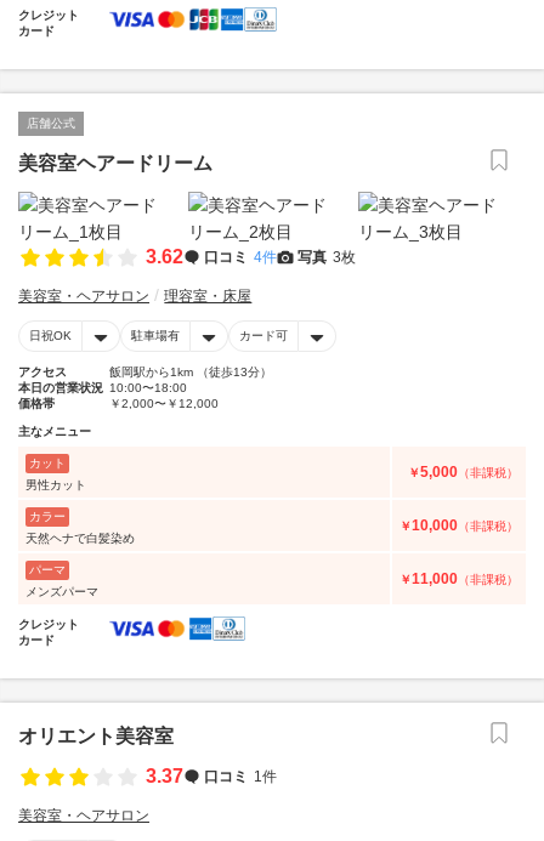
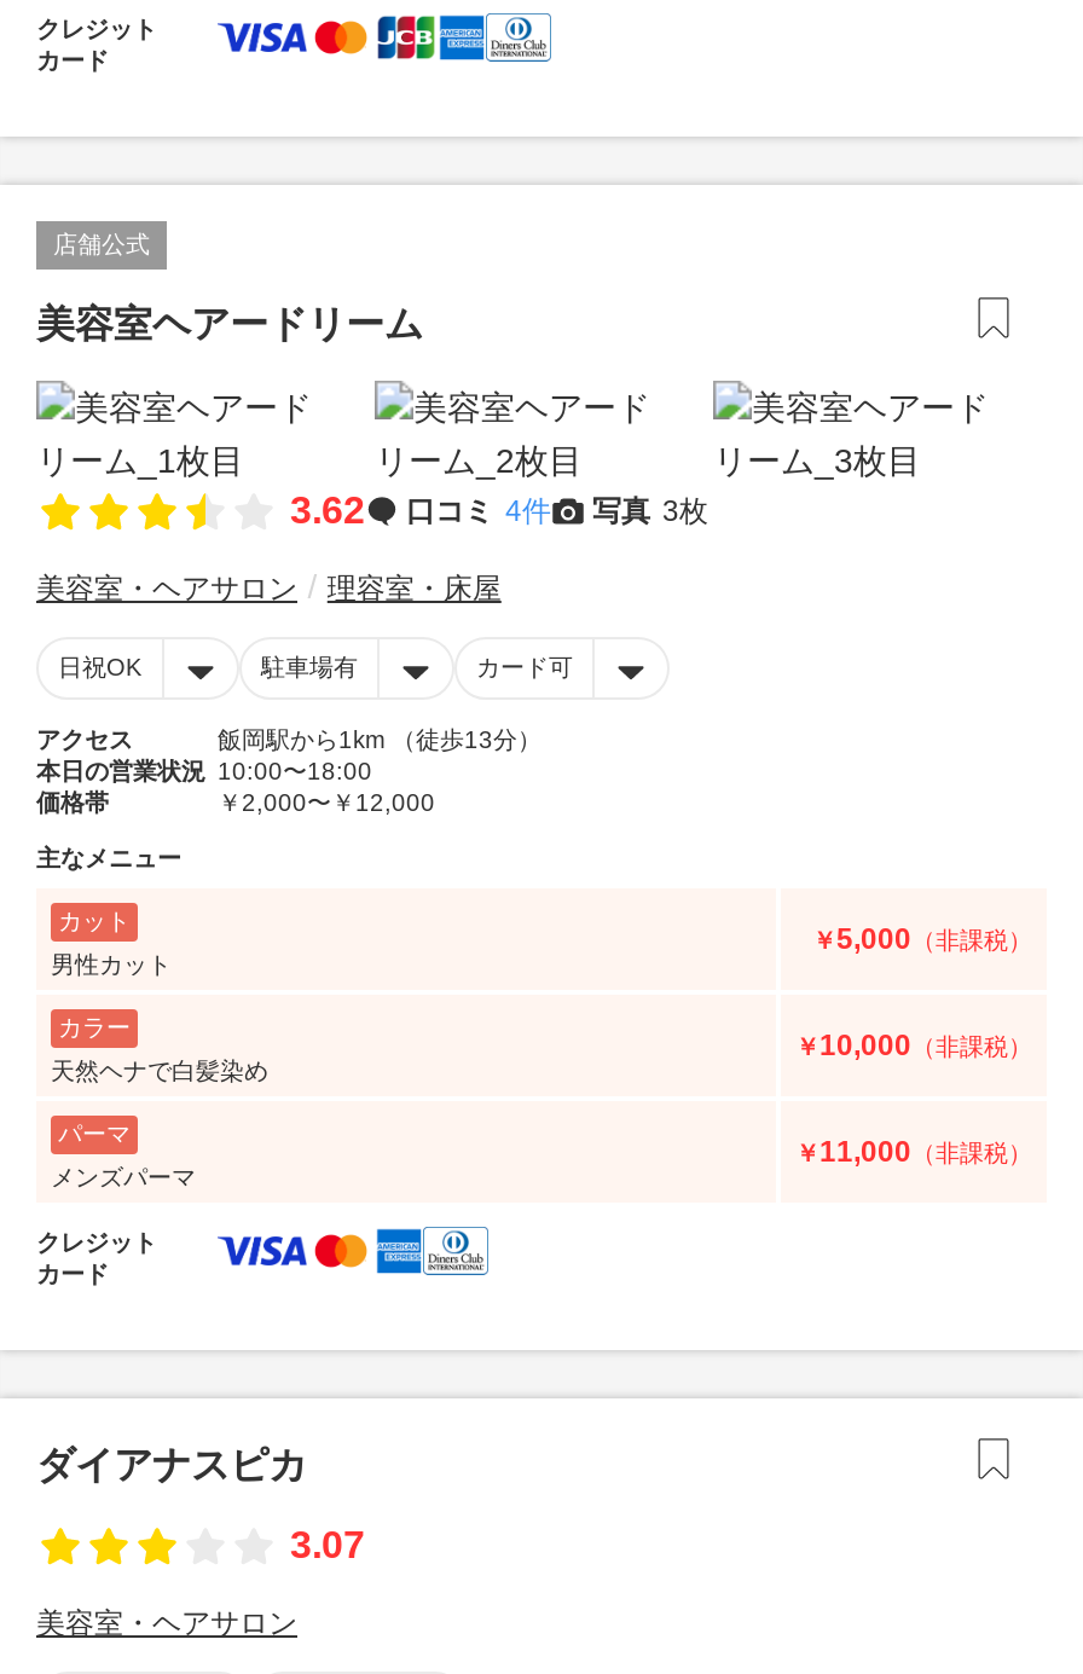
- オリエント美容室
+ ダイアナスピカ

- 3.37
- 口コミ 1件
+ 3.07
